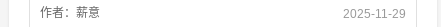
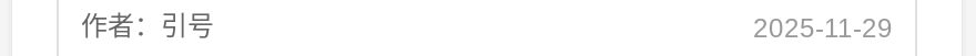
- 作者：薪意
+ 作者：引号
